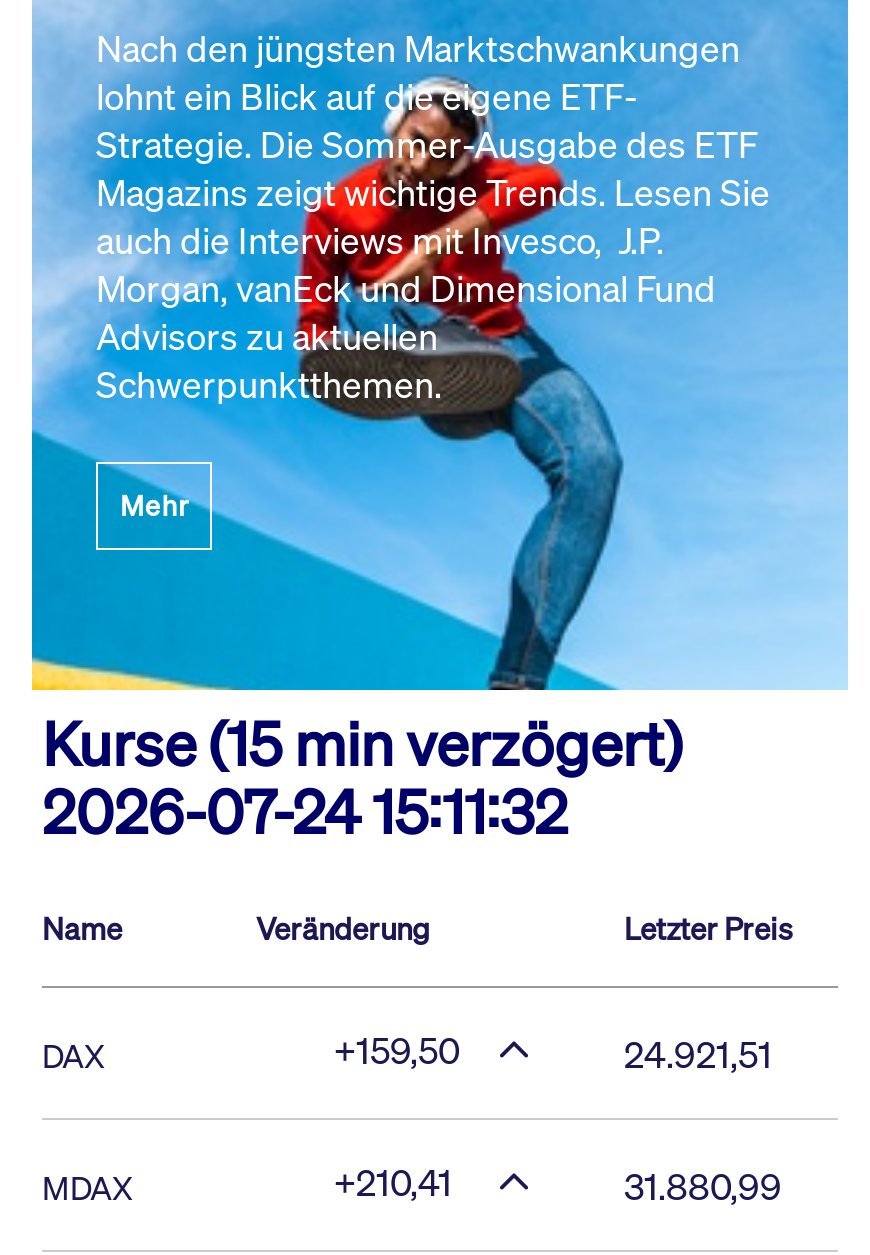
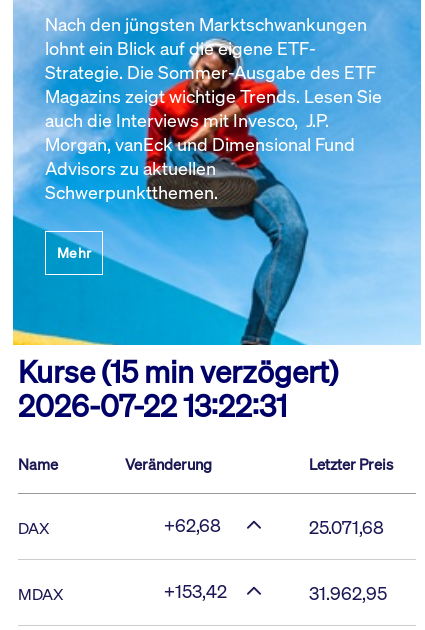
- 2026-07-24 15:11:32
+ 2026-07-22 13:22:31

- +159,50
+ +62,68

- 24.921,51
+ 25.071,68

- +210,41
+ +153,42

- 31.880,99
+ 31.962,95
